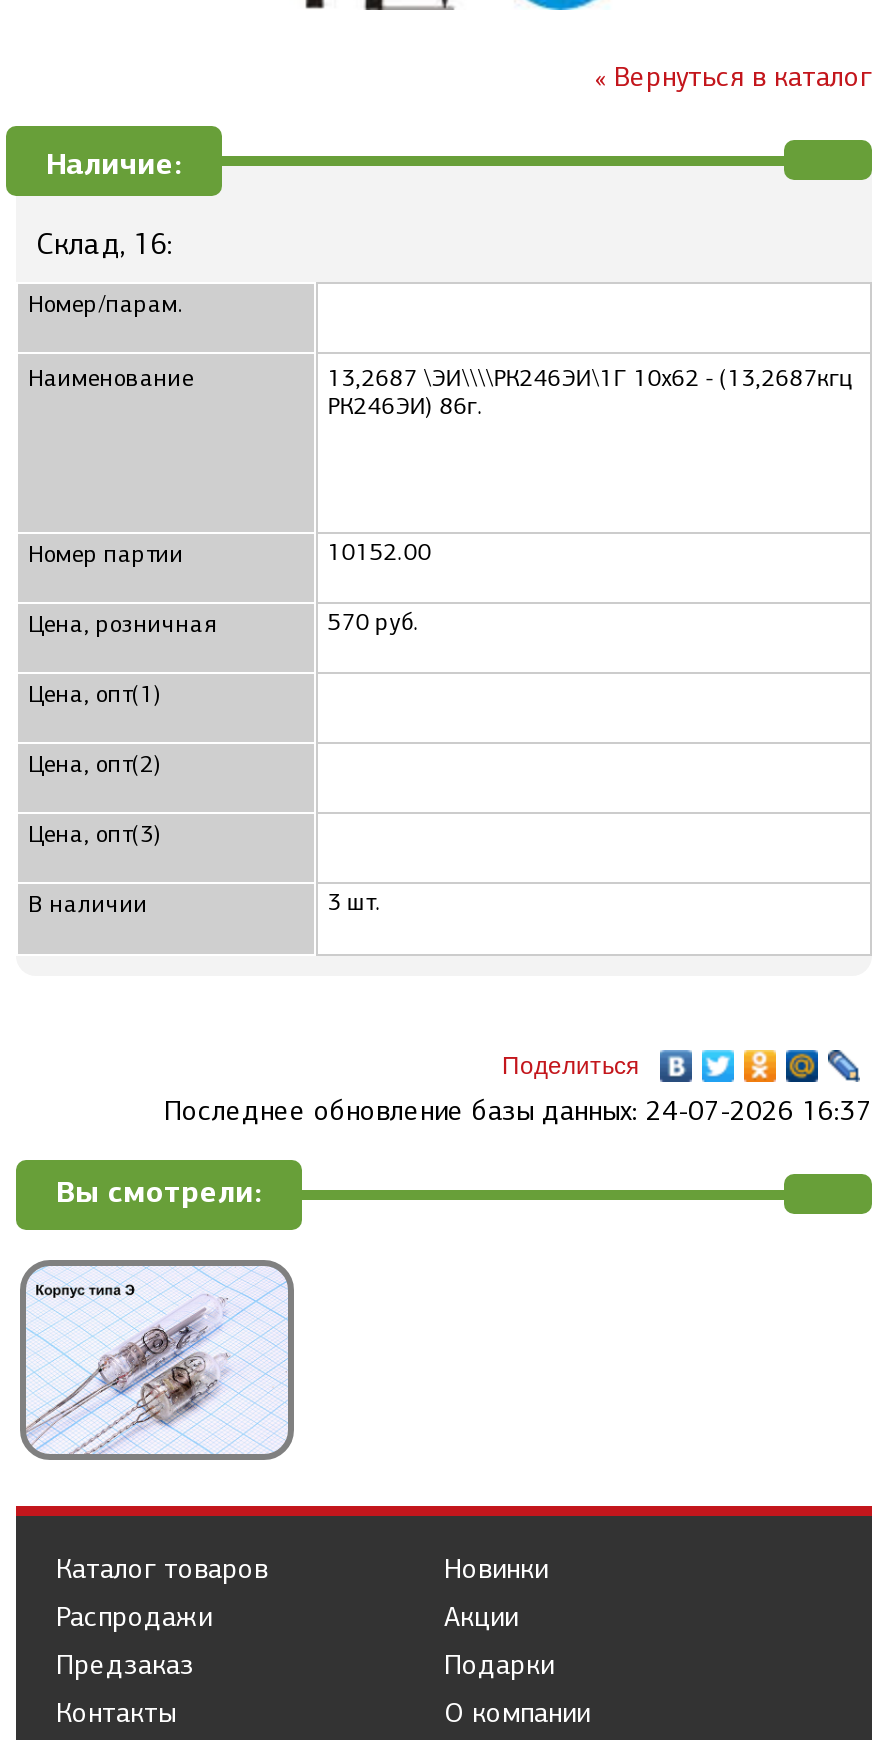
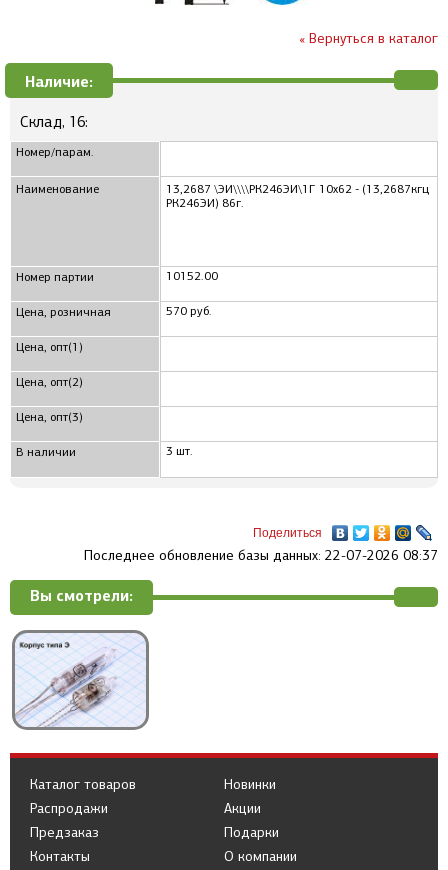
- Последнее обновление базы данных: 24-07-2026 16:37
+ Последнее обновление базы данных: 22-07-2026 08:37
